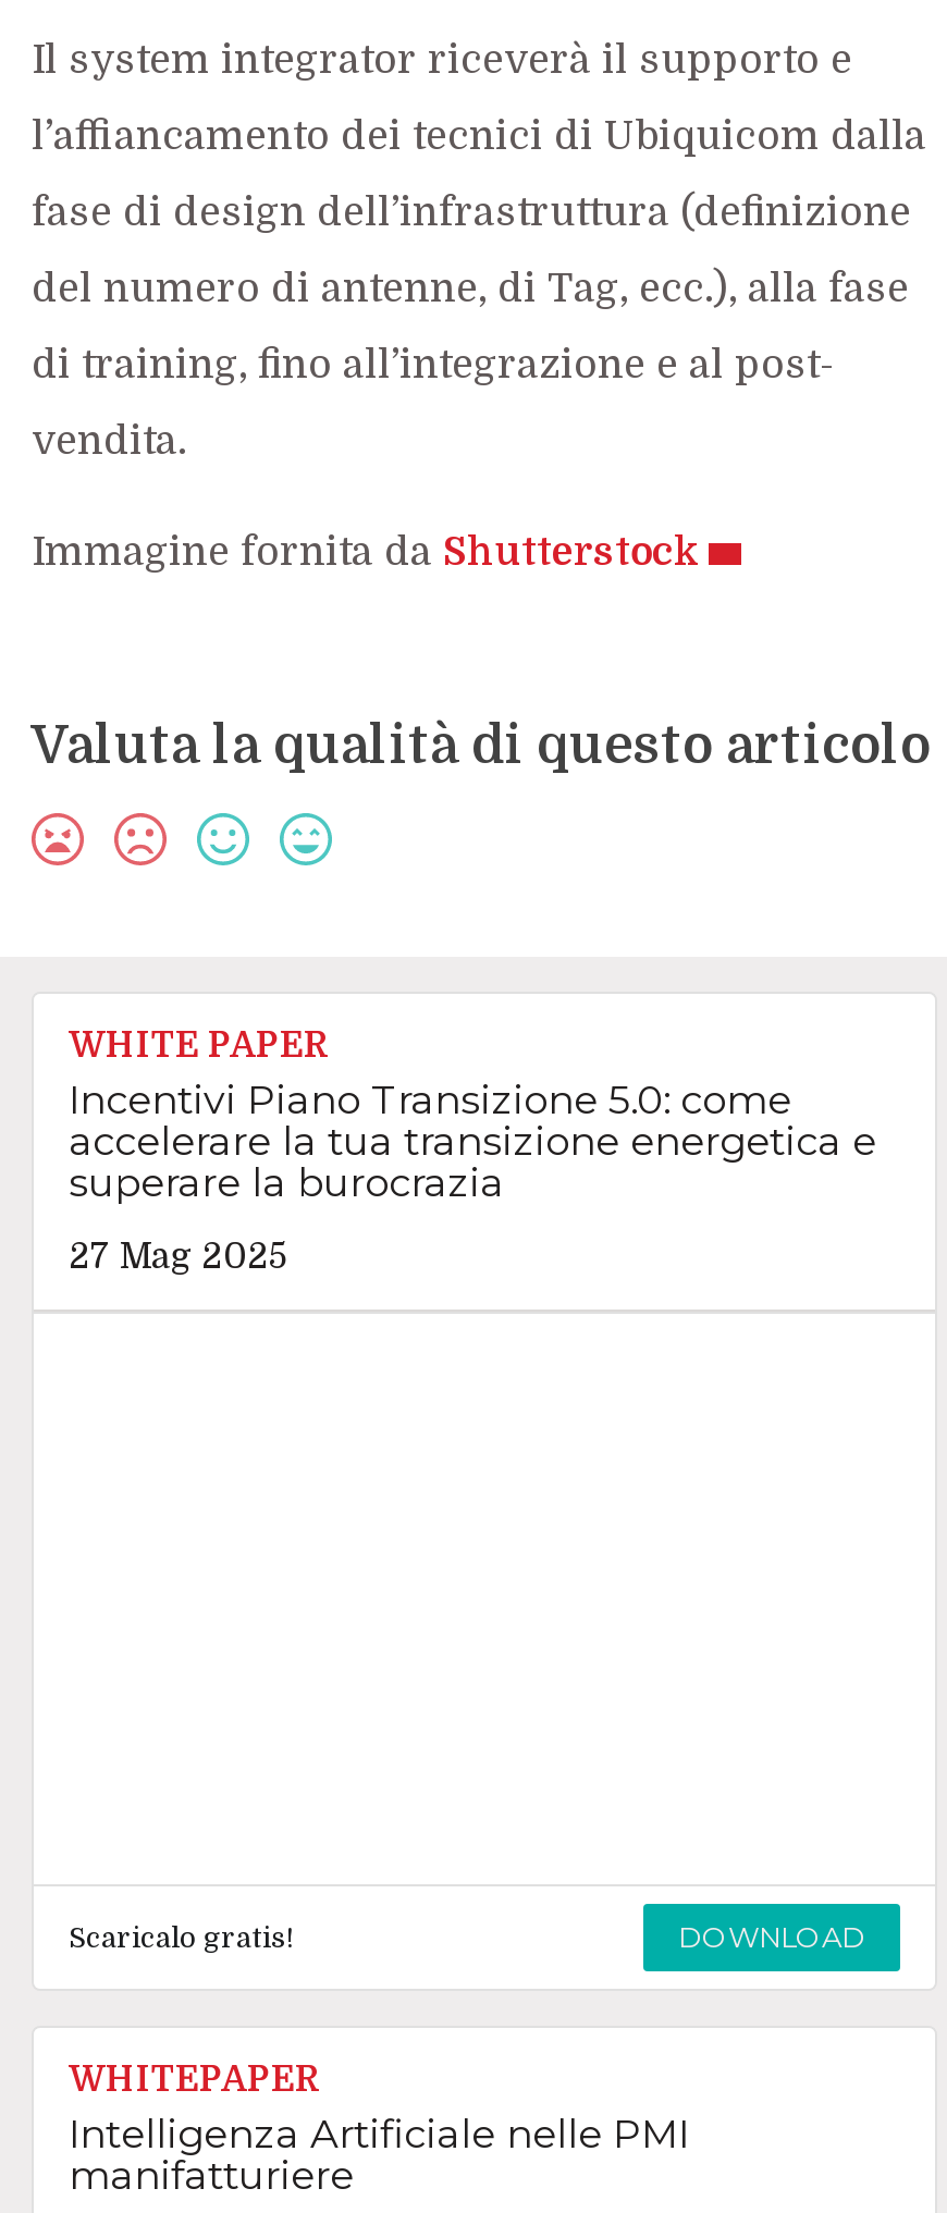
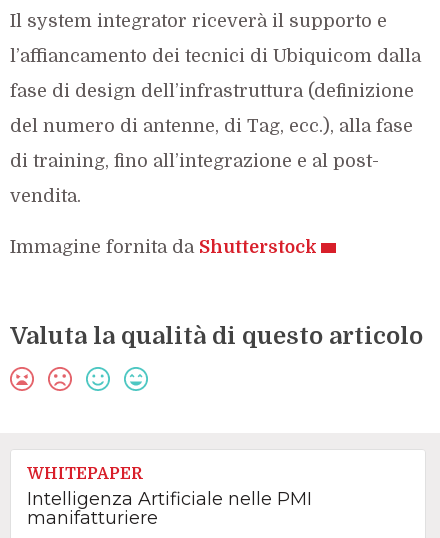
- WHITE PAPER
- Incentivi Piano Transizione 5.0: come
- accelerare la tua transizione energetica e
- superare la burocrazia
- 27 Mag 2025

- Scaricalo gratis!
- DOWNLOAD
